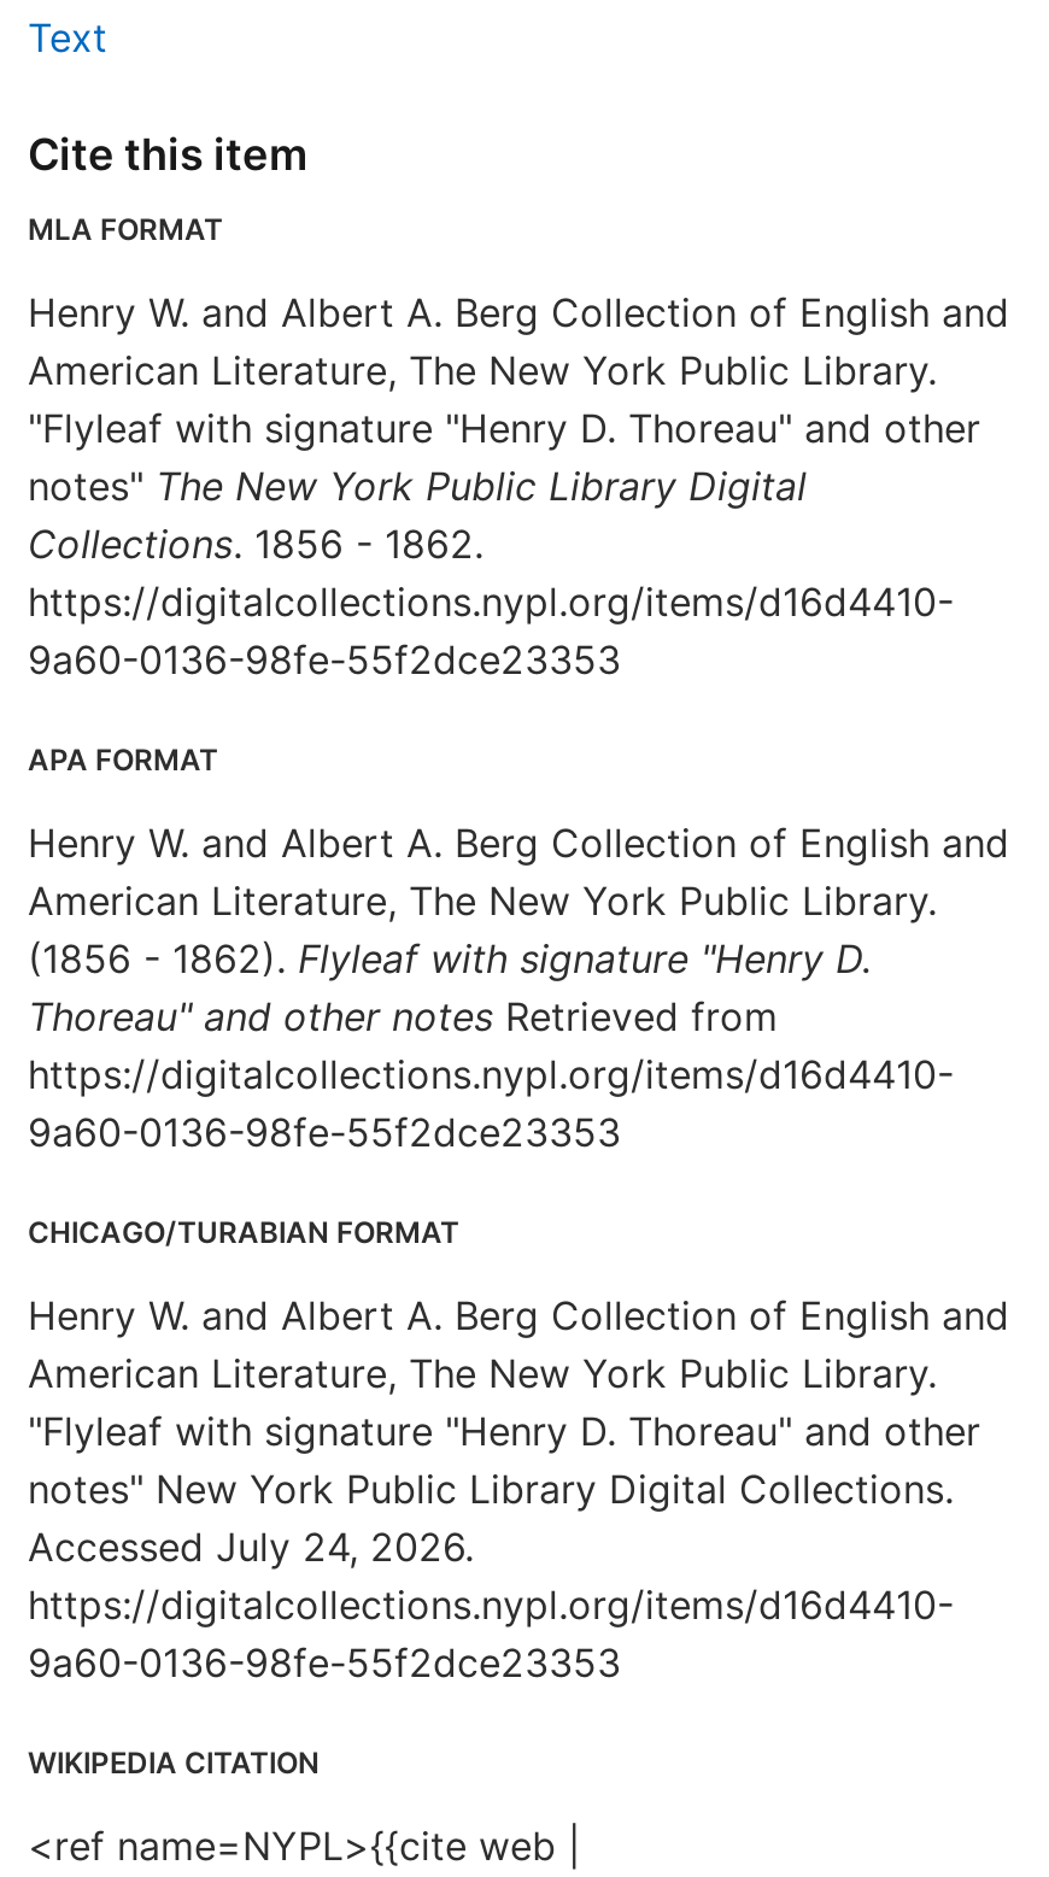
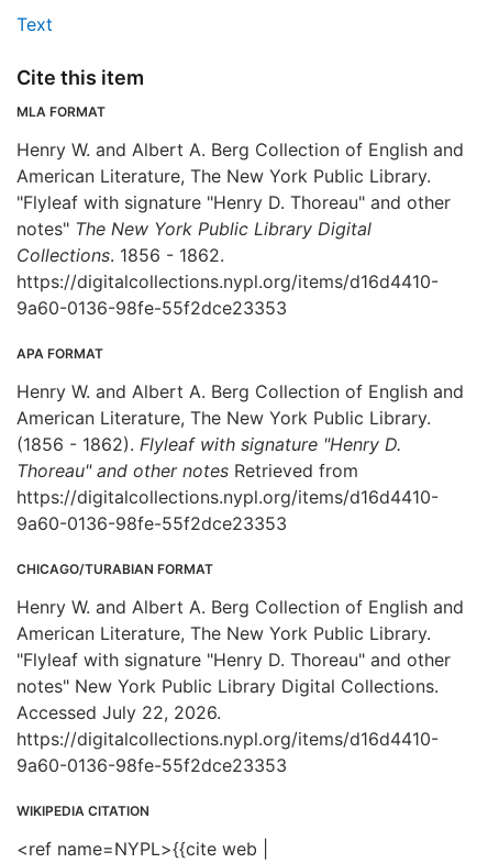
- Accessed July 24, 2026.
+ Accessed July 22, 2026.
